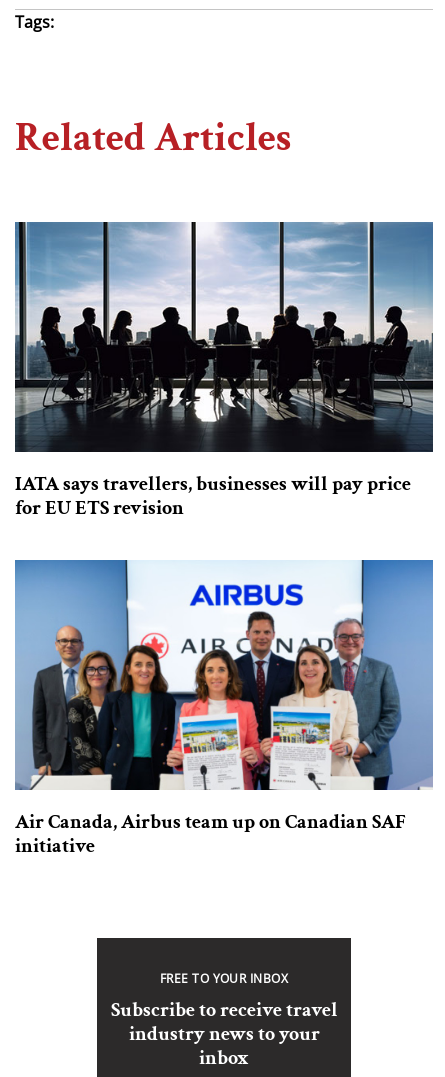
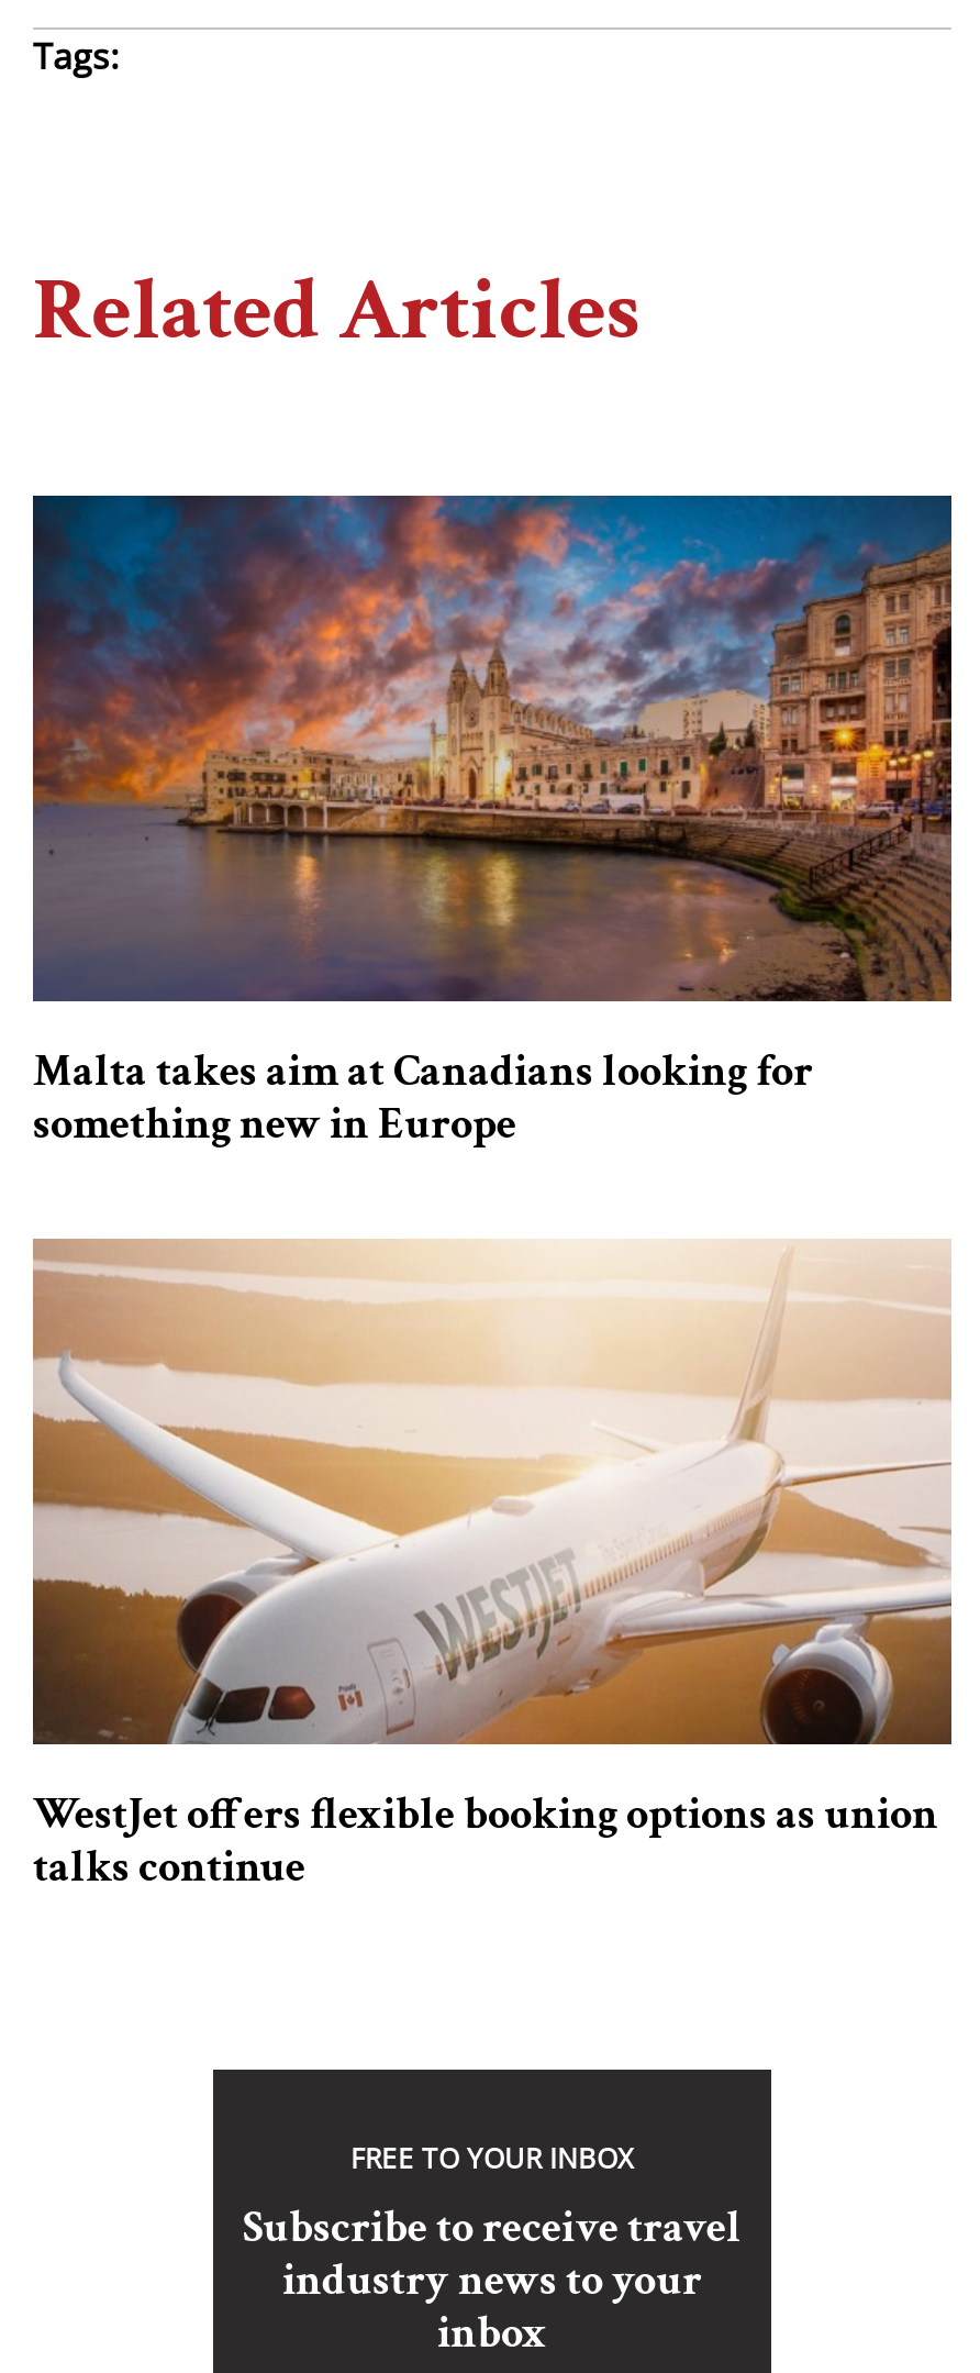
- [image]
- IATA says travellers, businesses will pay price
- for EU ETS revision
+ [image]
+ Malta takes aim at Canadians looking for
+ something new in Europe

- [image]
- Air Canada, Airbus team up on Canadian SAF
- initiative
+ [image]
+ WestJet offers flexible booking options as union
+ talks continue
